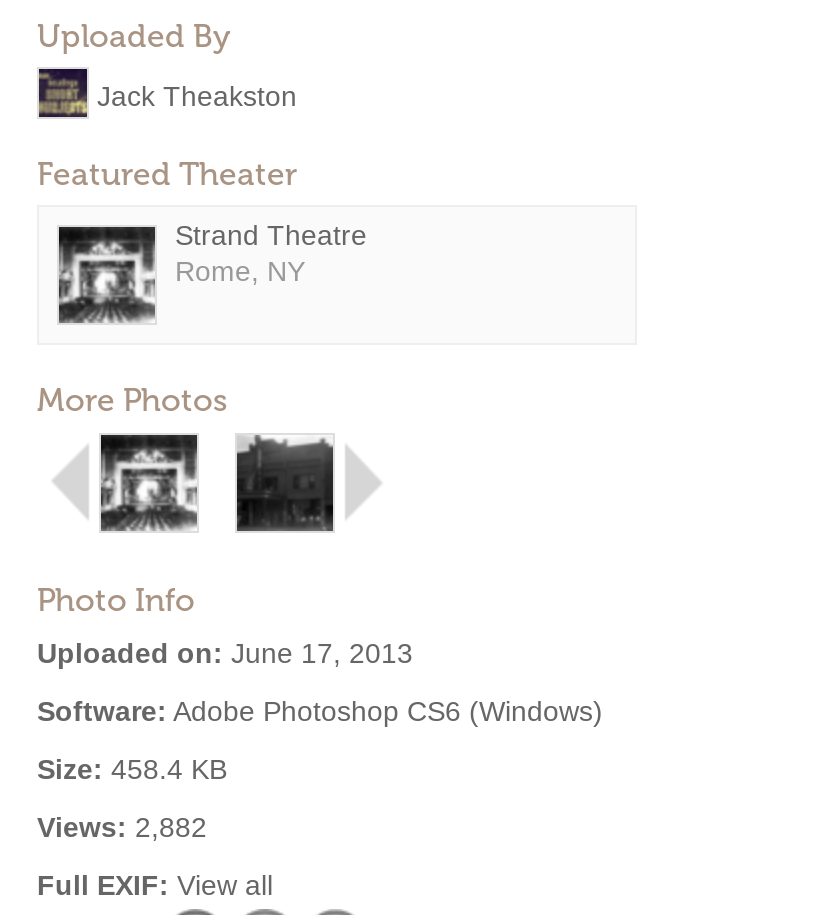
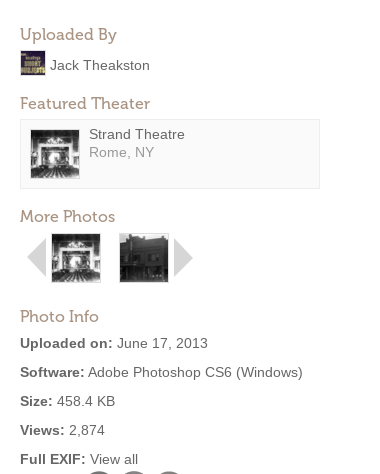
- Views: 2,882
+ Views: 2,874
